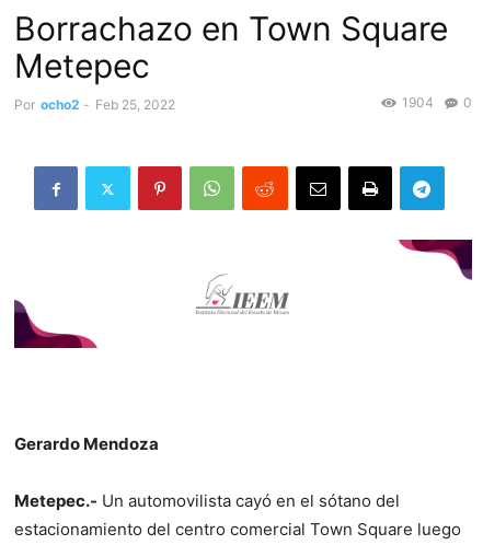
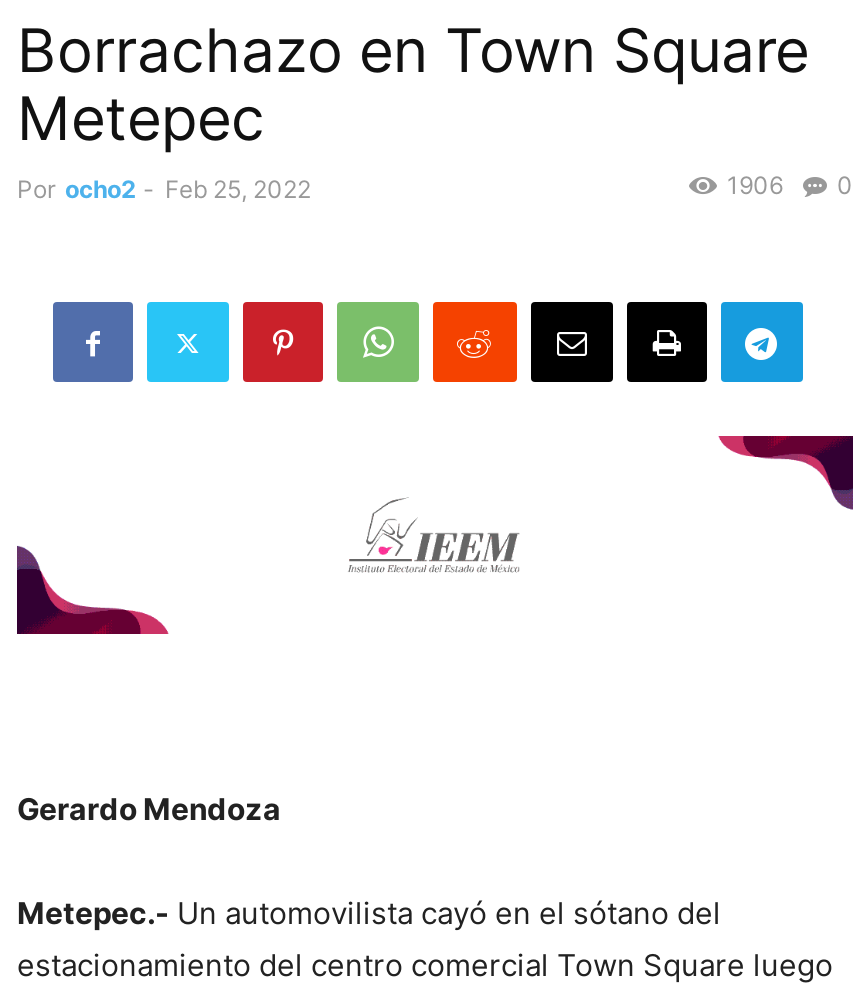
- 1904 0
+ 1906 0
